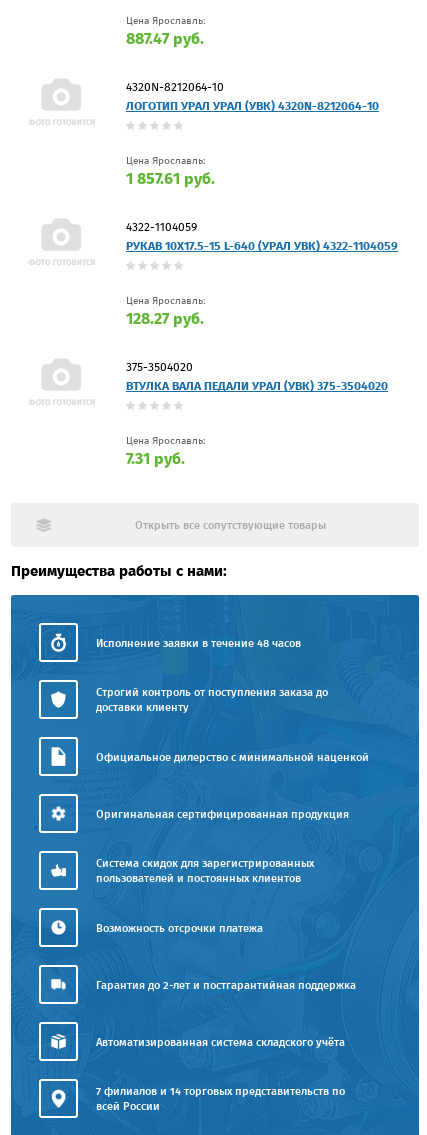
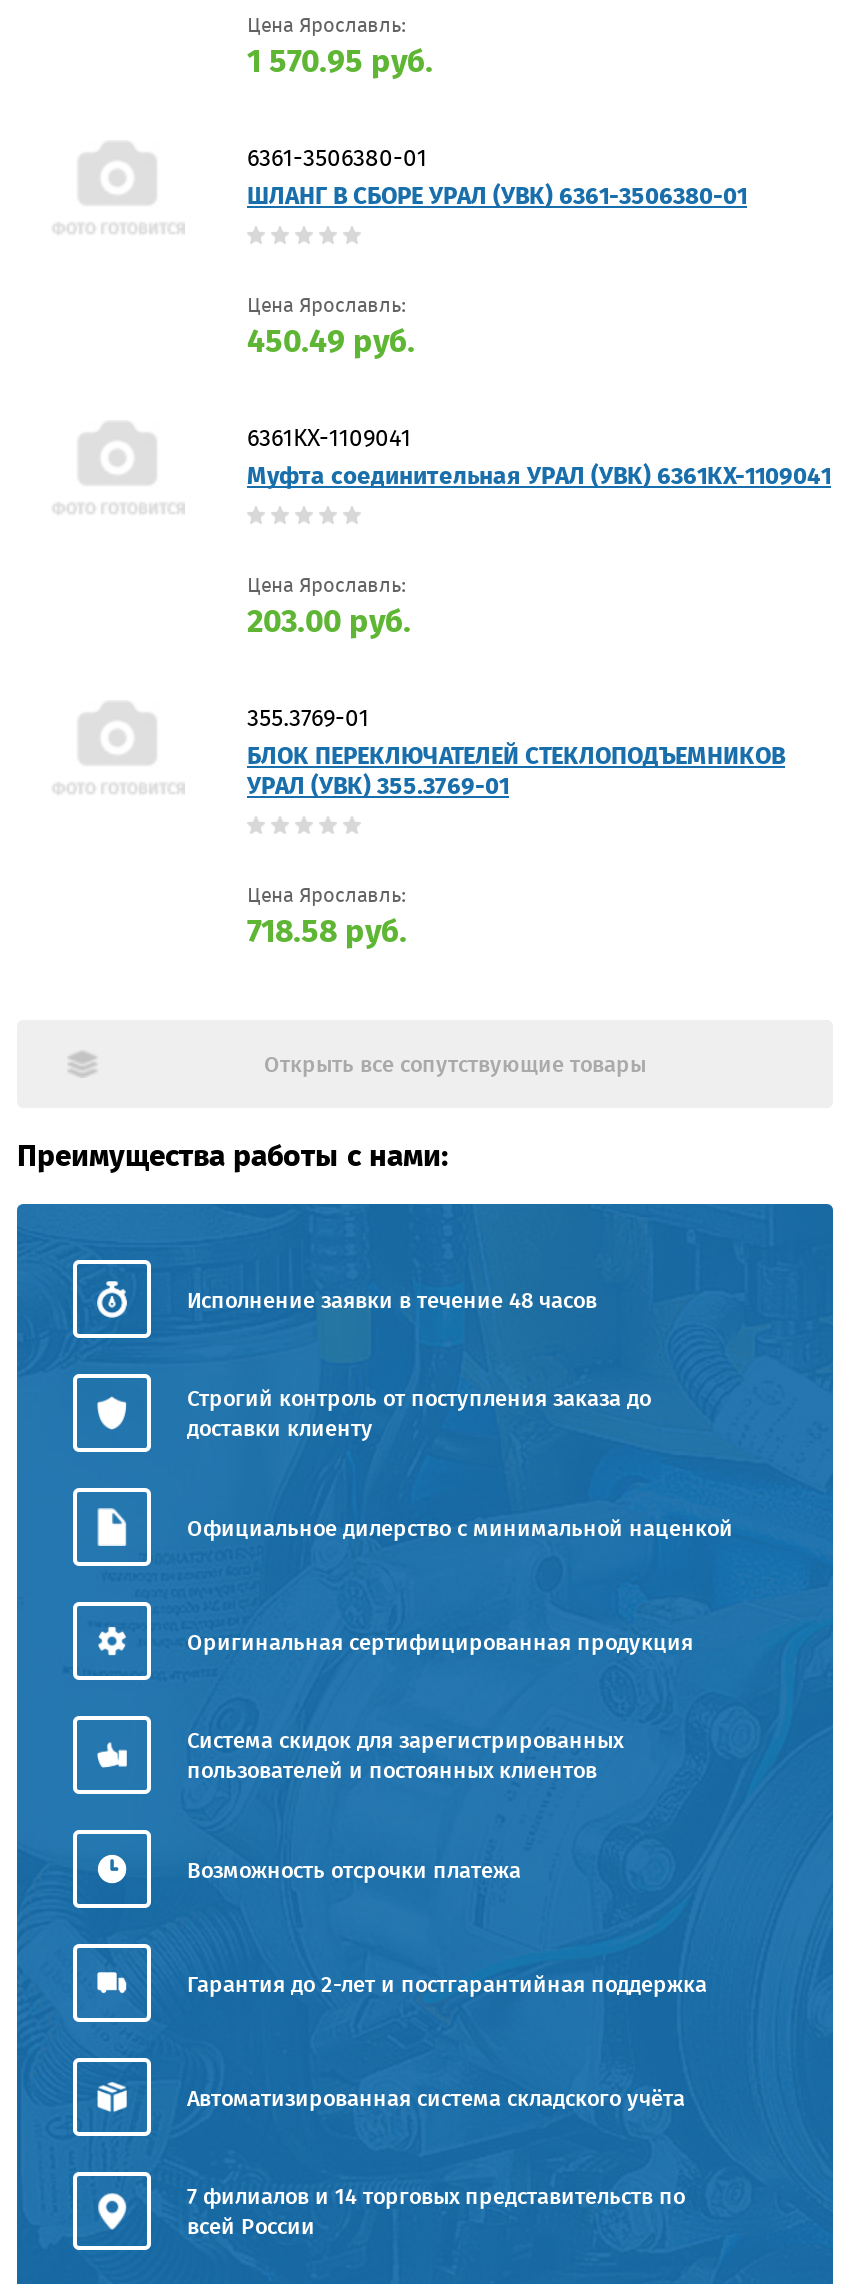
- 887.47 руб.
+ 1 570.95 руб.

- 4320N-8212064-10
- ЛОГОТИП УРАЛ УРАЛ (УВК) 4320N-8212064-10
+ 6361-3506380-01
+ ШЛАНГ В СБОРЕ УРАЛ (УВК) 6361-3506380-01

- 1 857.61 руб.
+ 450.49 руб.

- 4322-1104059
- РУКАВ 10Х17.5-15 L-640 (УРАЛ УВК) 4322-1104059
+ 6361КХ-1109041
+ Муфта соединительная УРАЛ (УВК) 6361КХ-1109041

- 128.27 руб.
+ 203.00 руб.

- 375-3504020
- ВТУЛКА ВАЛА ПЕДАЛИ УРАЛ (УВК) 375-3504020
+ 355.3769-01
+ БЛОК ПЕРЕКЛЮЧАТЕЛЕЙ СТЕКЛОПОДЪЕМНИКОВ
+ УРАЛ (УВК) 355.3769-01

- 7.31 руб.
+ 718.58 руб.
